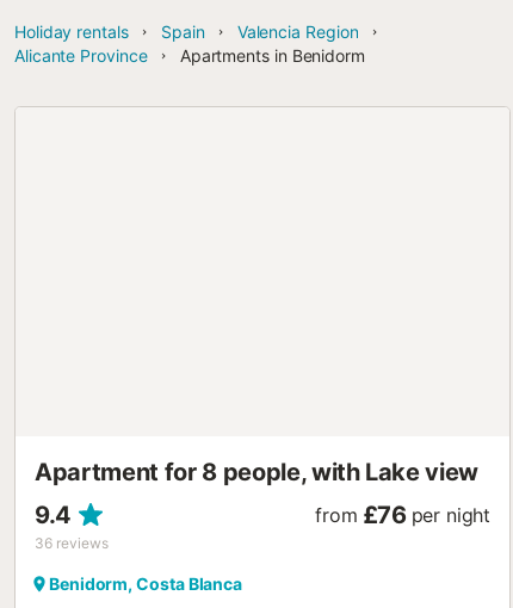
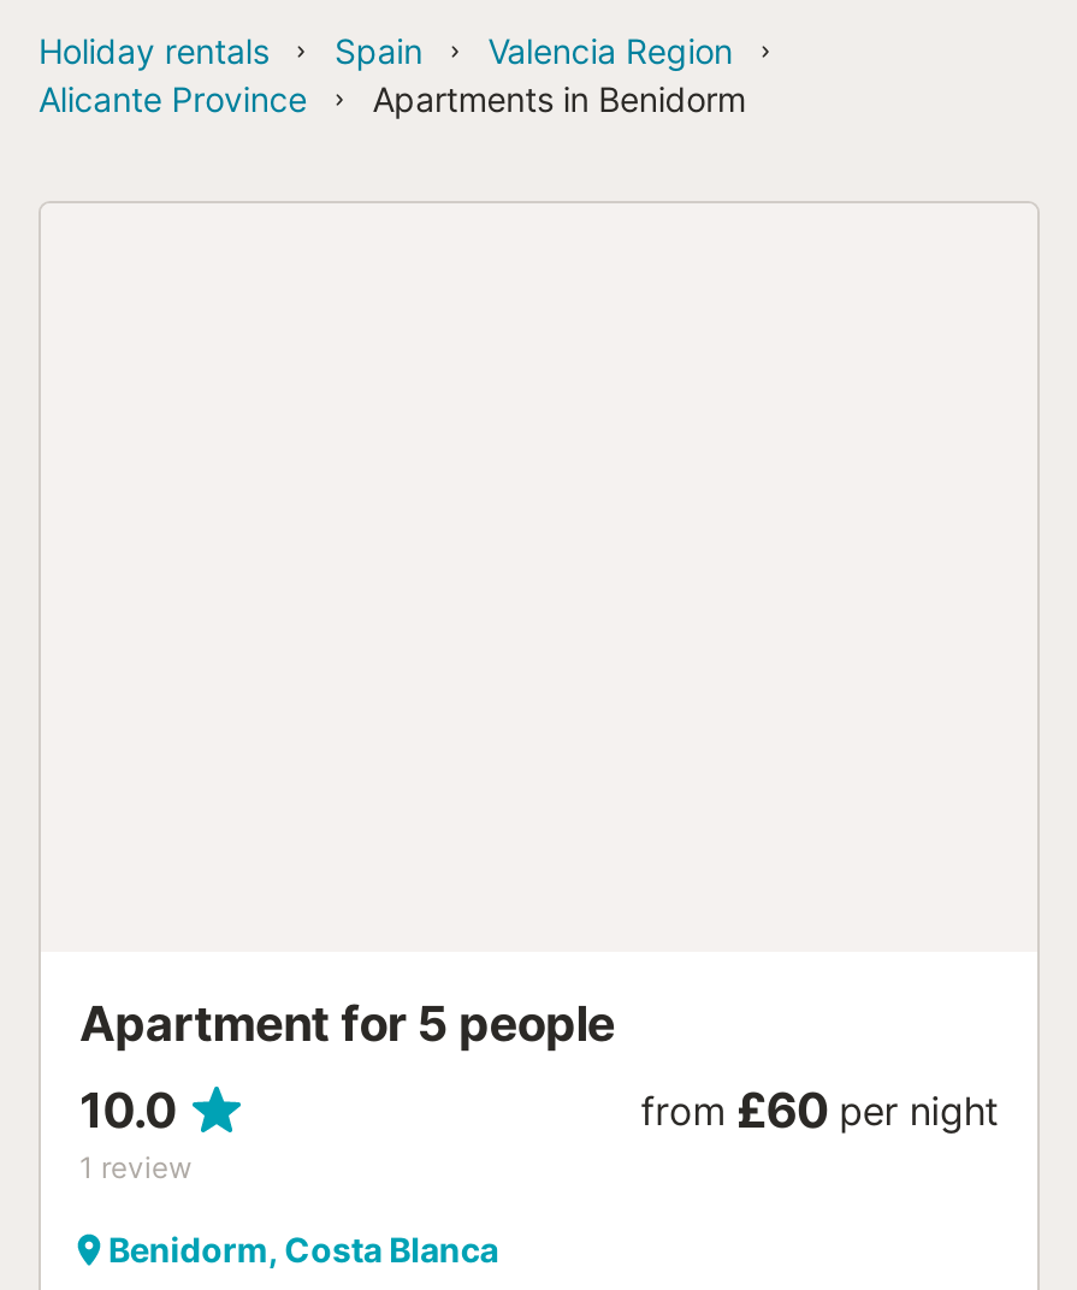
- Apartment for 8 people, with Lake view
+ Apartment for 5 people

- 9.4
- 36 reviews
+ 10.0
+ 1 review

- from £76 per night
+ from £60 per night
